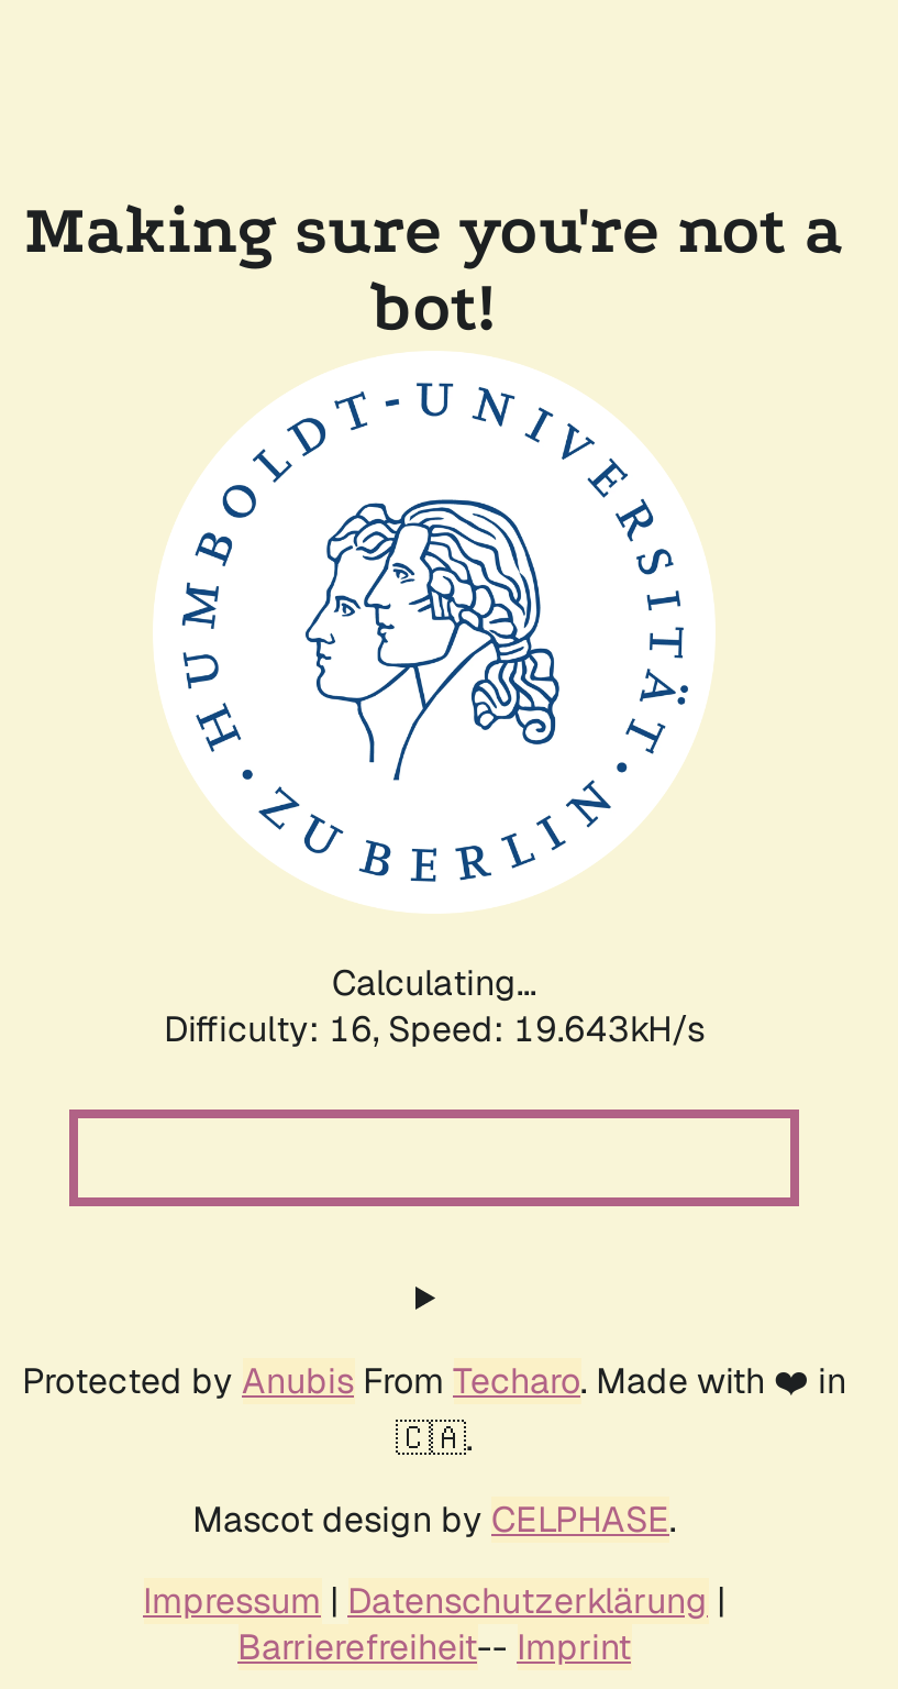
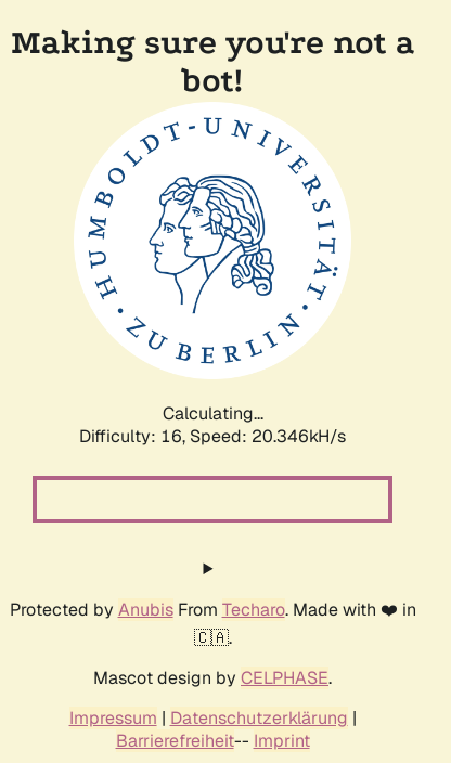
- Difficulty: 16, Speed: 19.643kH/s
+ Difficulty: 16, Speed: 20.346kH/s
